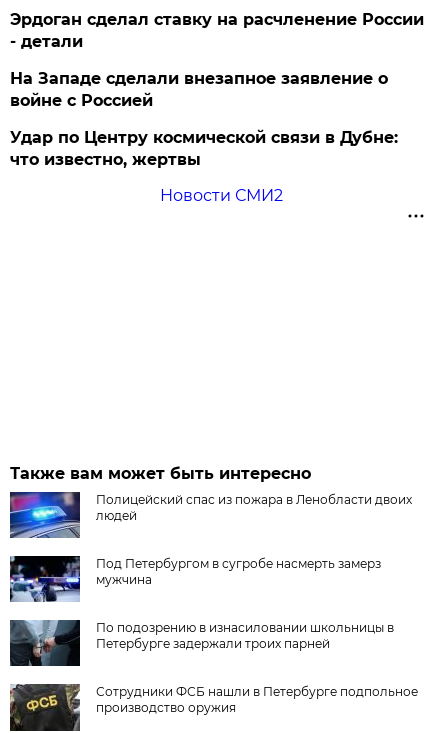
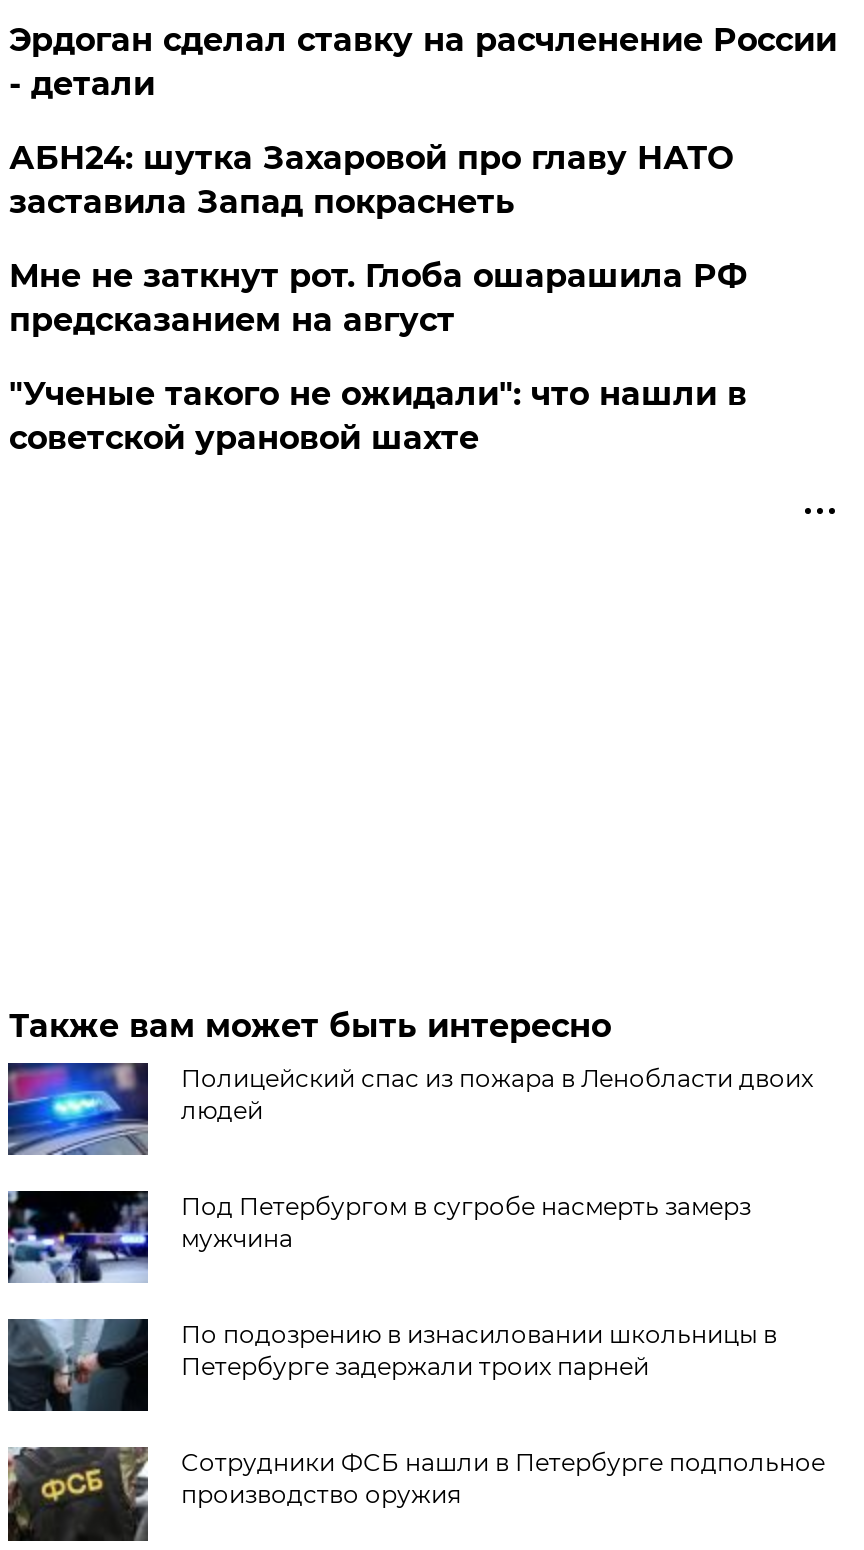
- На Западе сделали внезапное заявление о
- войне с Россией
+ АБН24: шутка Захаровой про главу НАТО
+ заставила Запад покраснеть

- Удар по Центру космической связи в Дубне:
- что известно, жертвы
+ Мне не заткнут рот. Глоба ошарашила РФ
+ предсказанием на август

- Новости СМИ2
+ "Ученые такого не ожидали": что нашли в
+ советской урановой шахте
